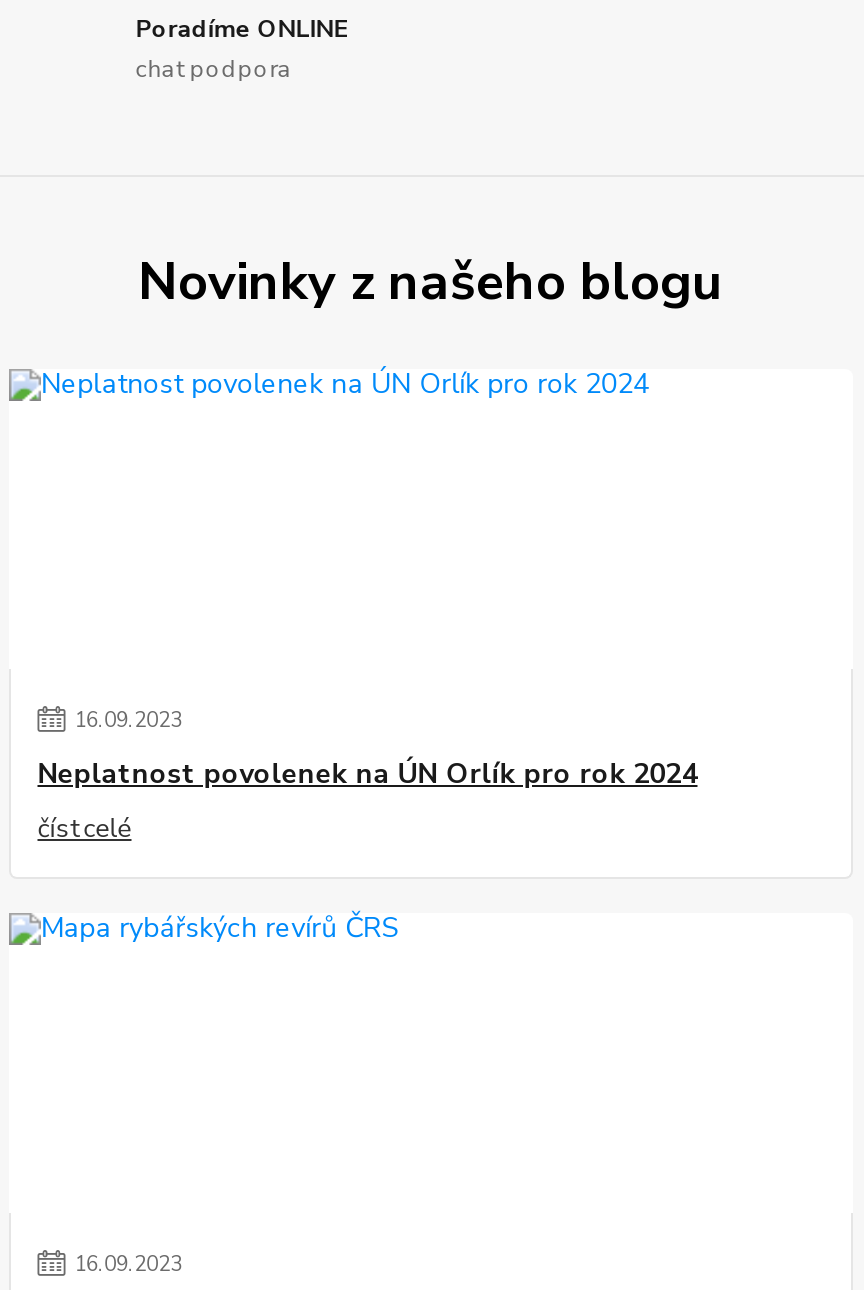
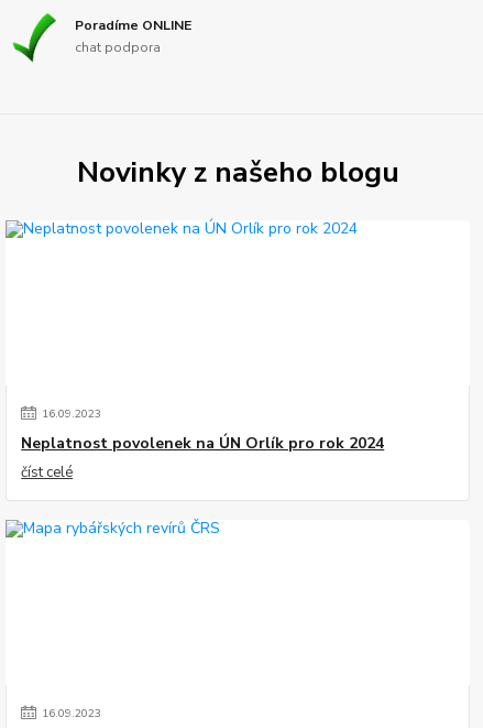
+ [image]
